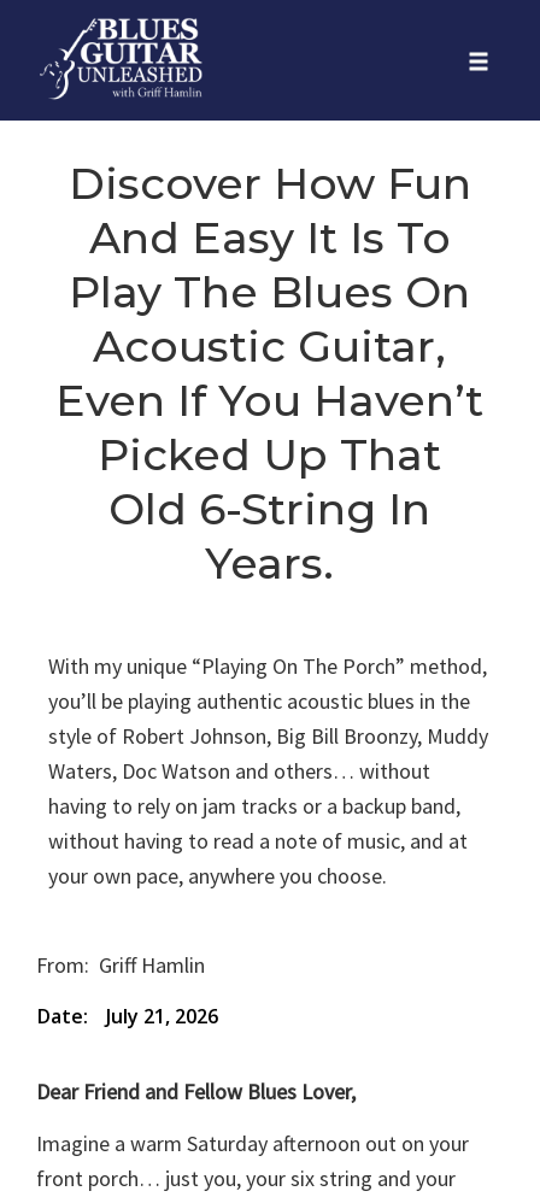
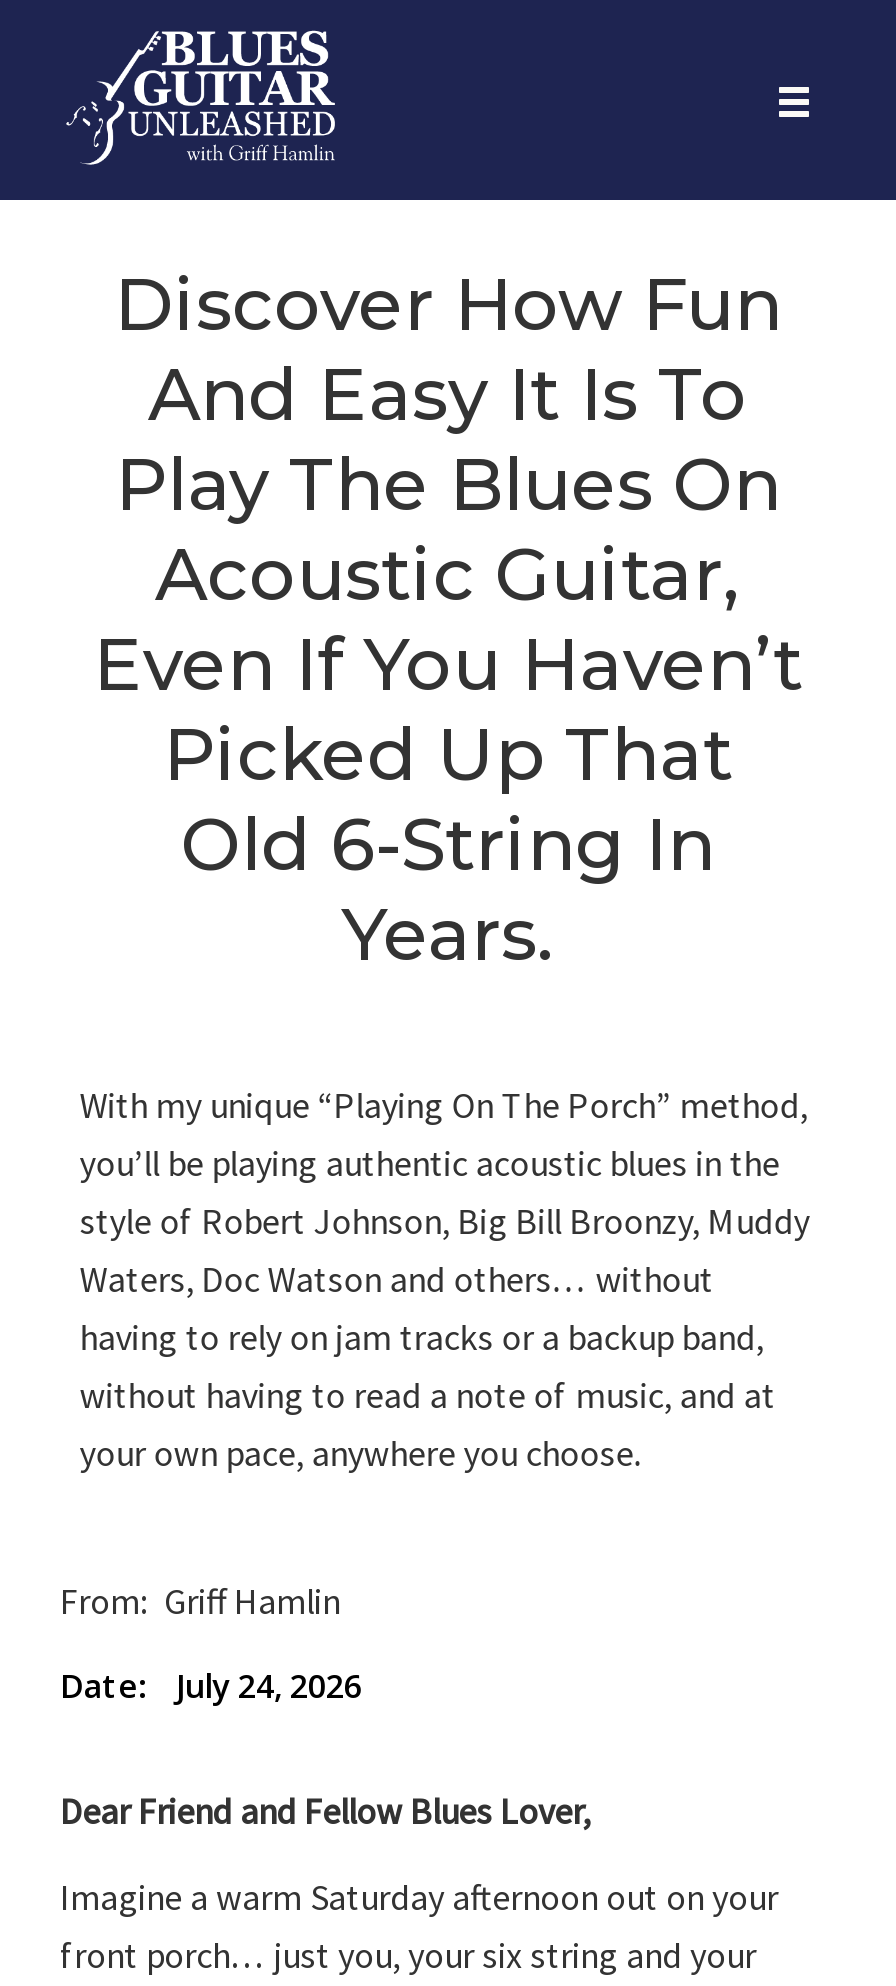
- Date: July 21, 2026
+ Date: July 24, 2026
